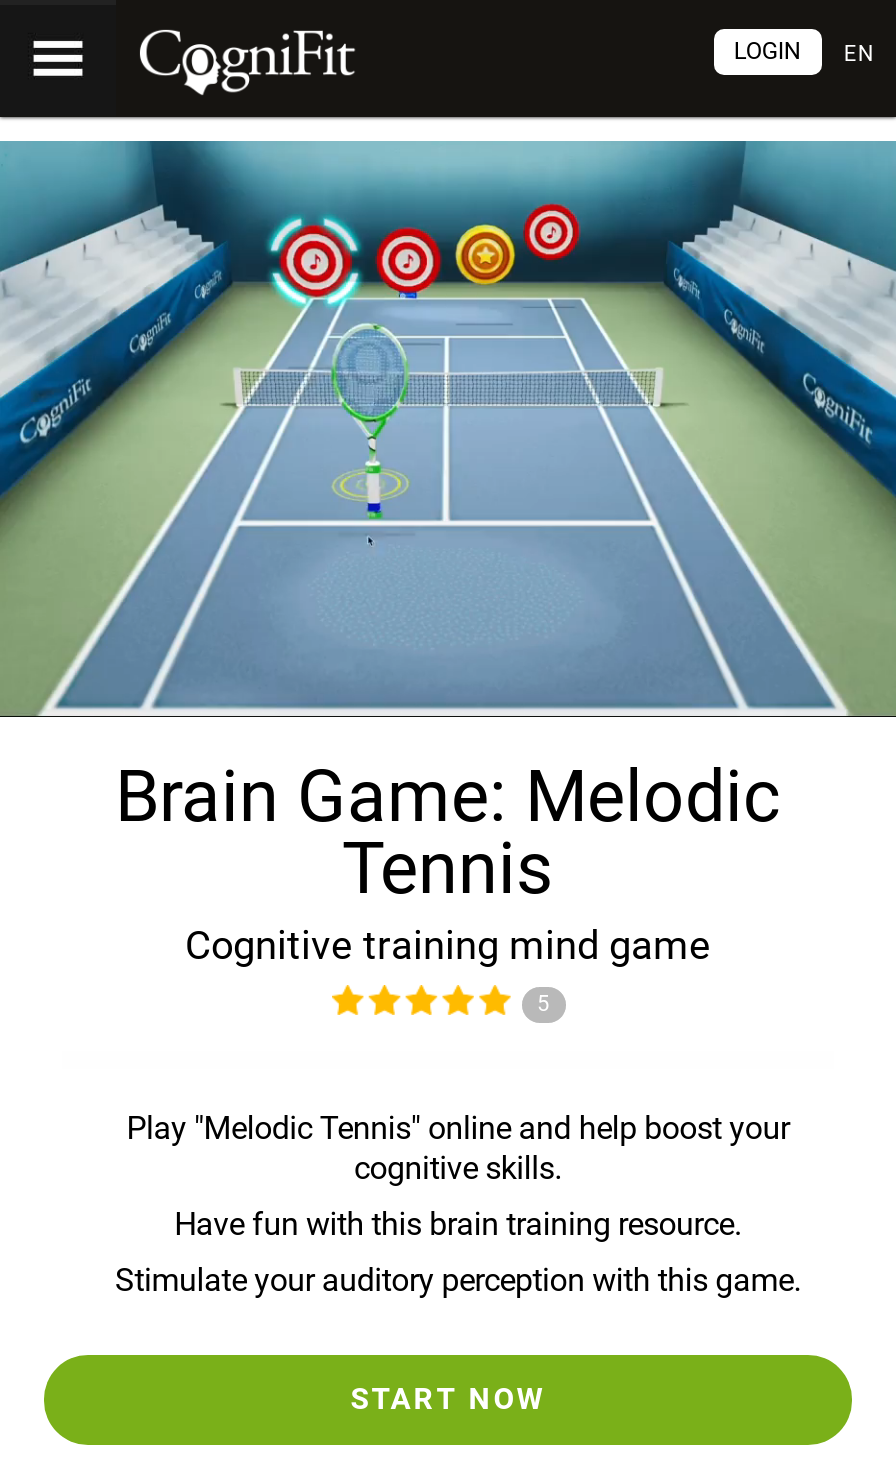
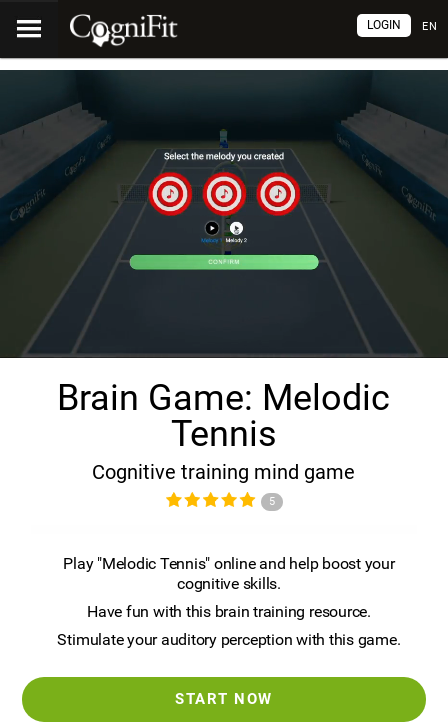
- [image]
+ [image]
